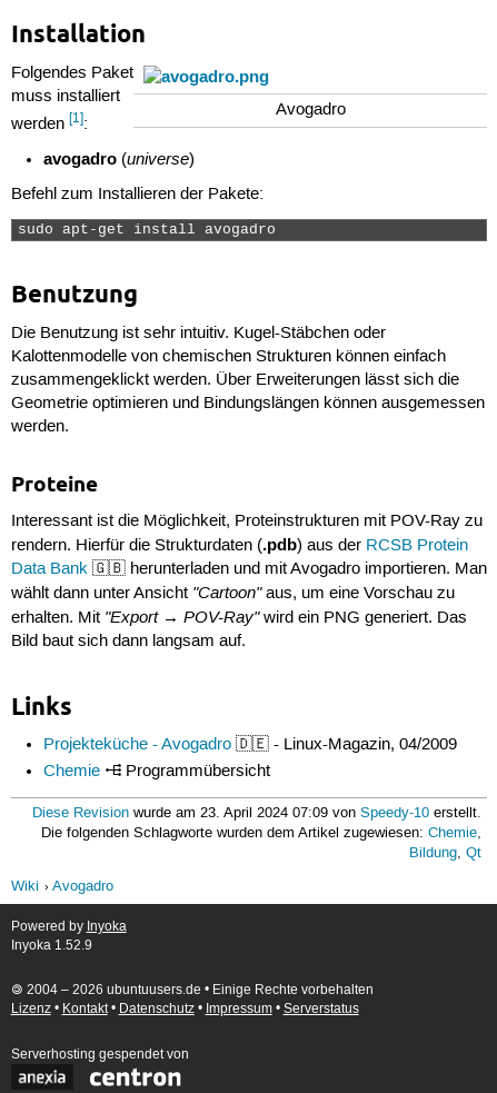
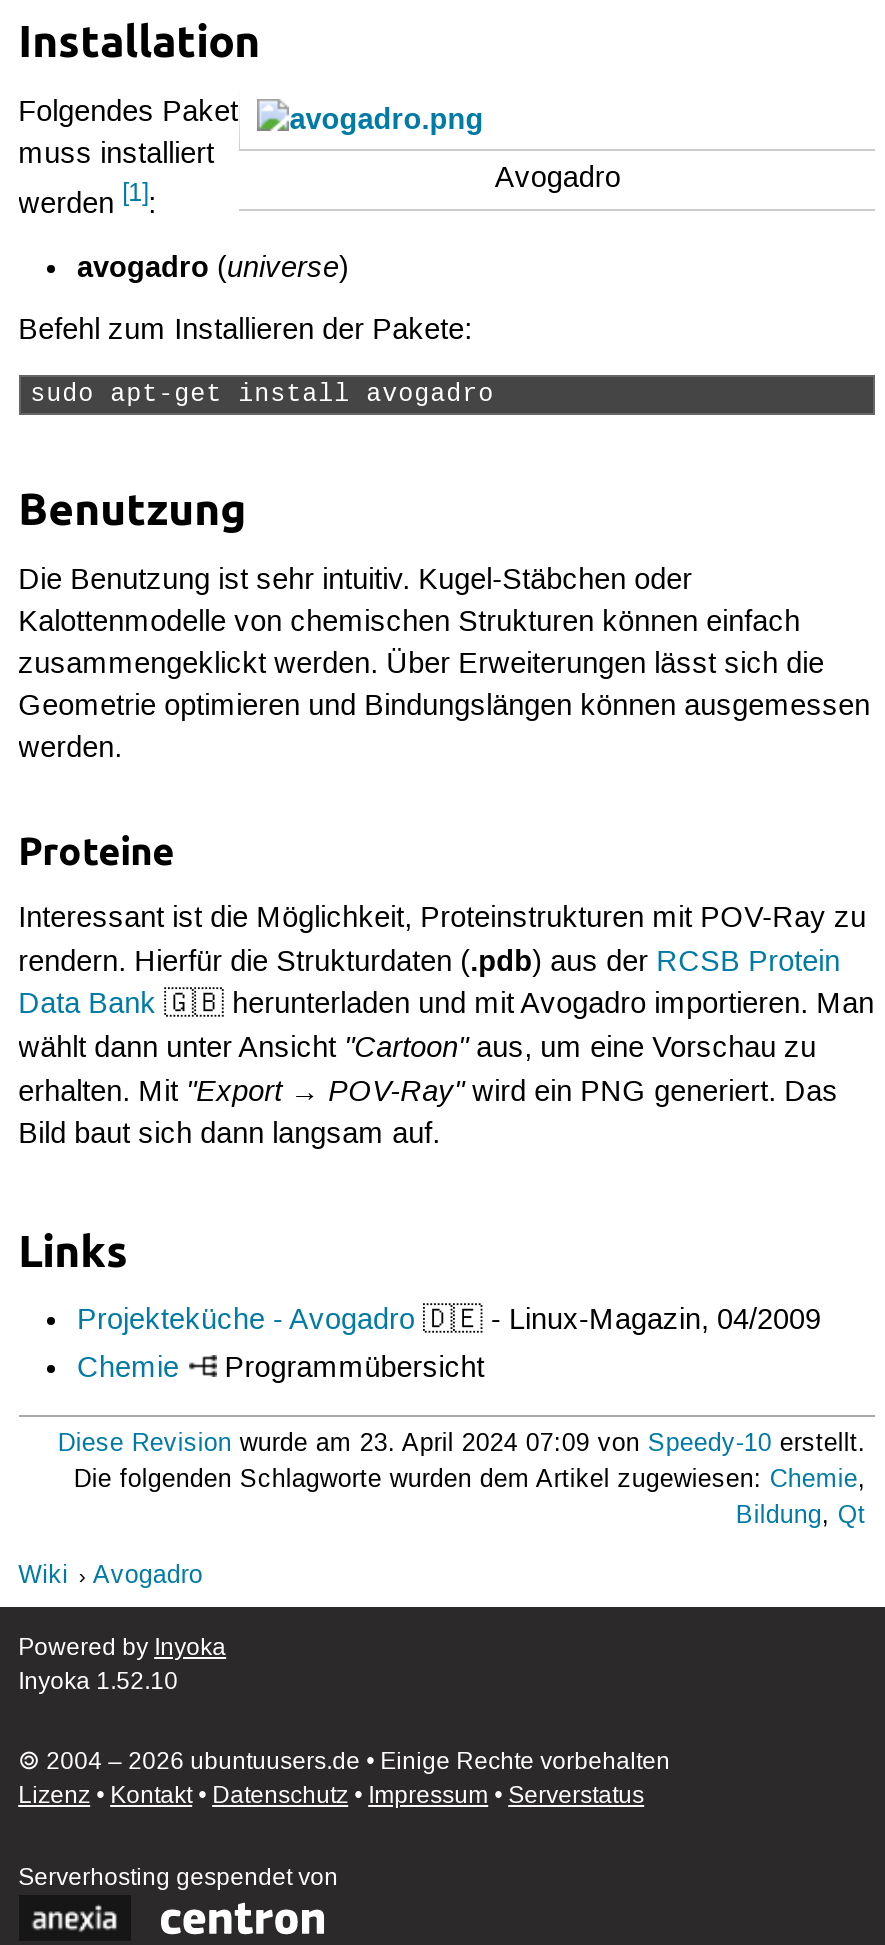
- Inyoka 1.52.9
+ Inyoka 1.52.10
